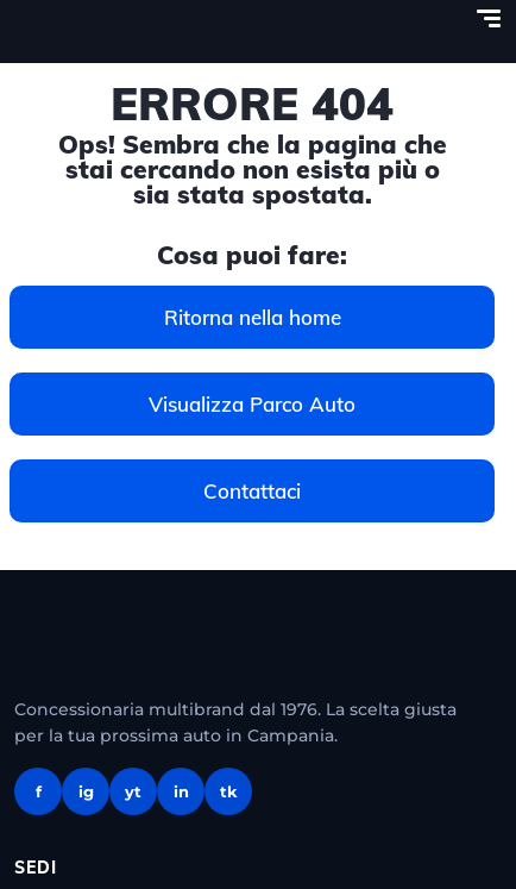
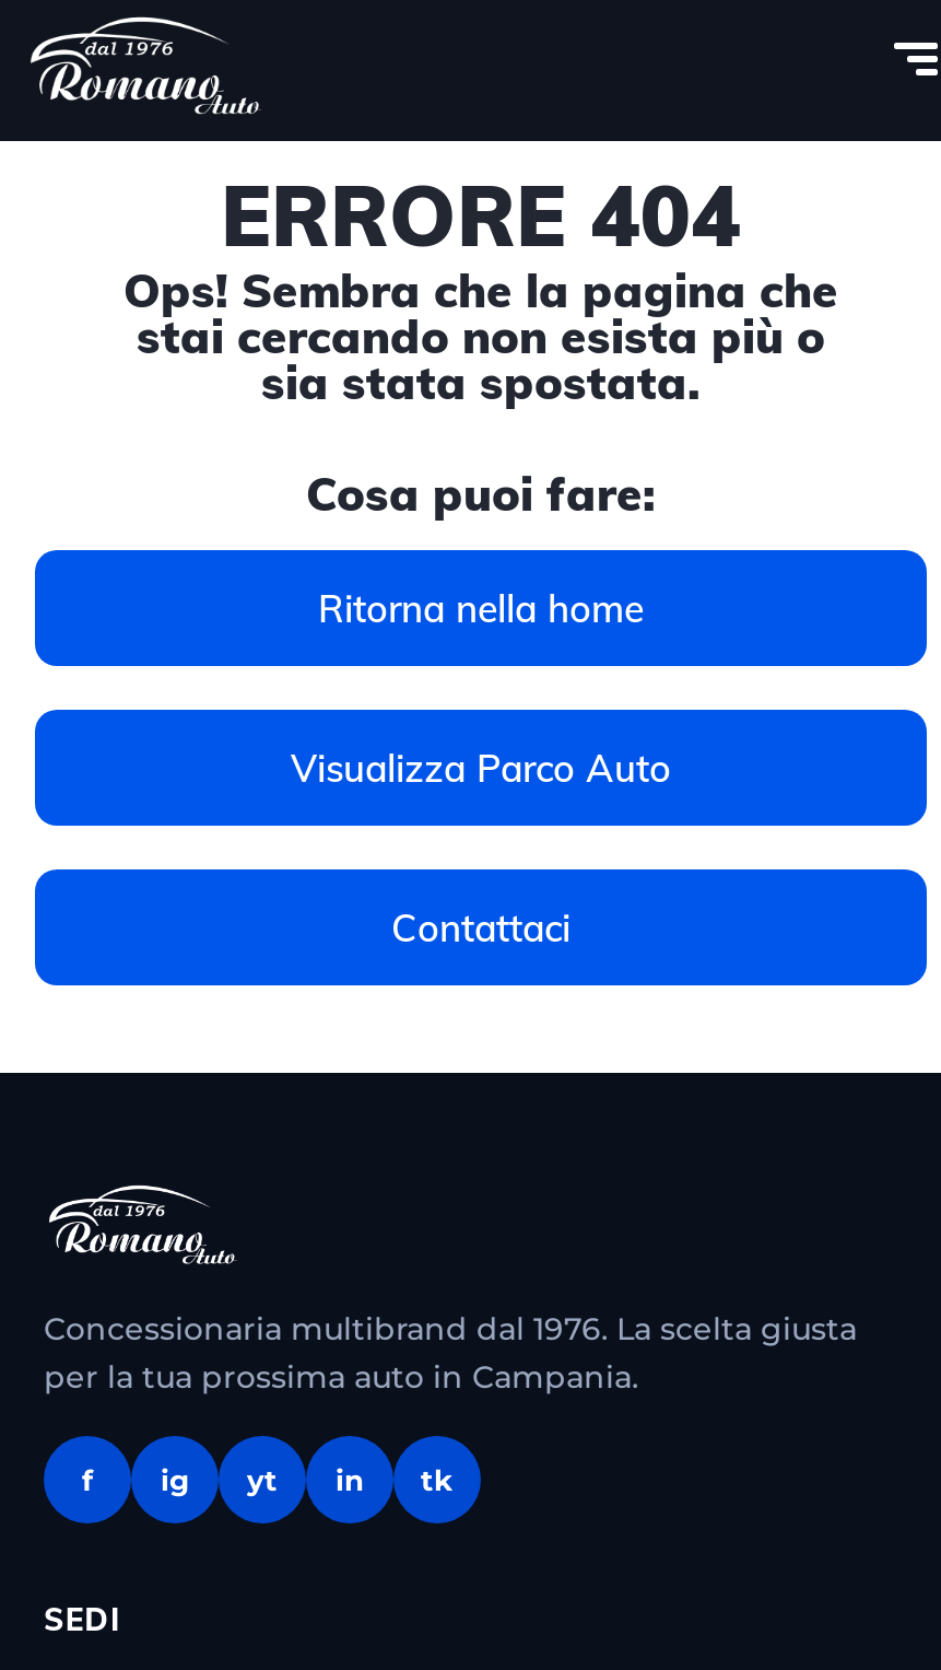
+ [image]

+ [image]
